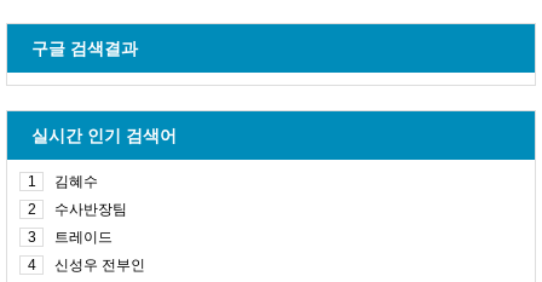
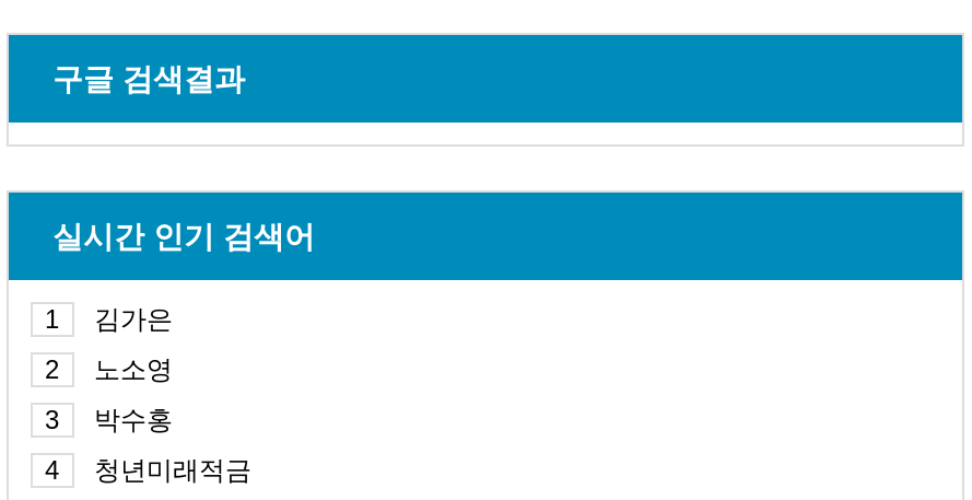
- 김혜수
+ 김가은

- 수사반장팀
+ 노소영

- 트레이드
+ 박수홍

- 신성우 전부인
+ 청년미래적금
